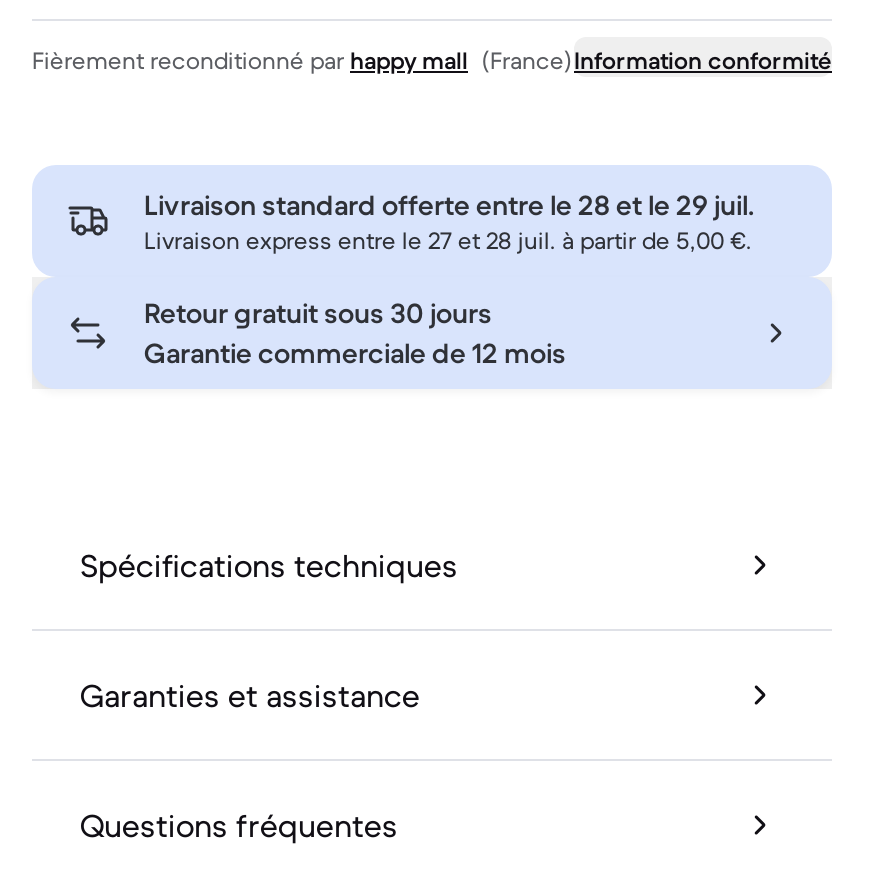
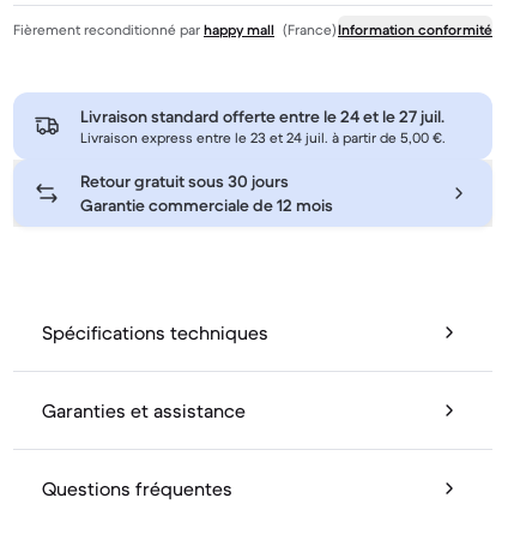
- Livraison standard offerte entre le 28 et le 29 juil.
+ Livraison standard offerte entre le 24 et le 27 juil.

- Livraison express entre le 27 et 28 juil. à partir de 5,00 €.
+ Livraison express entre le 23 et 24 juil. à partir de 5,00 €.
